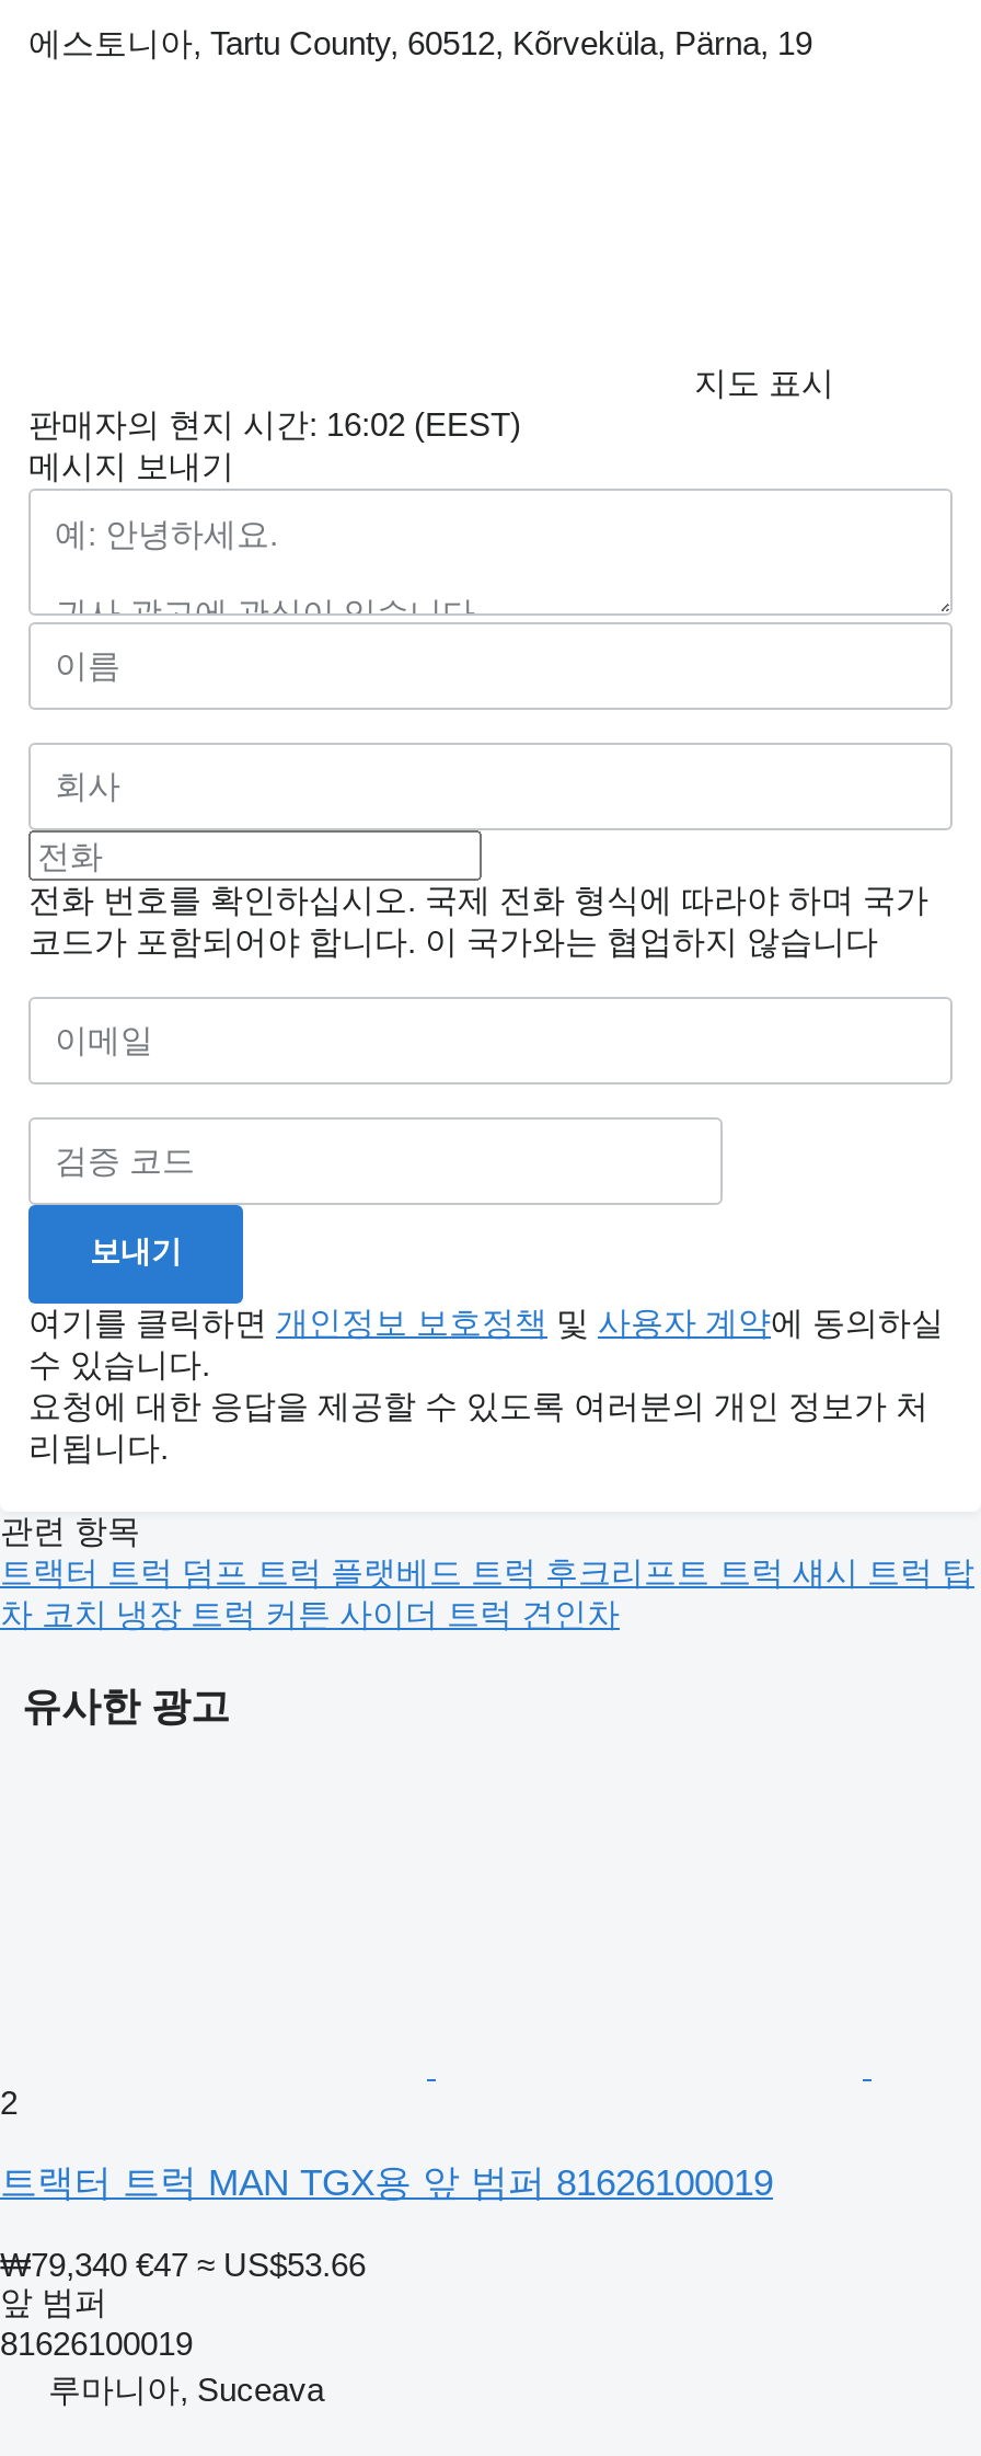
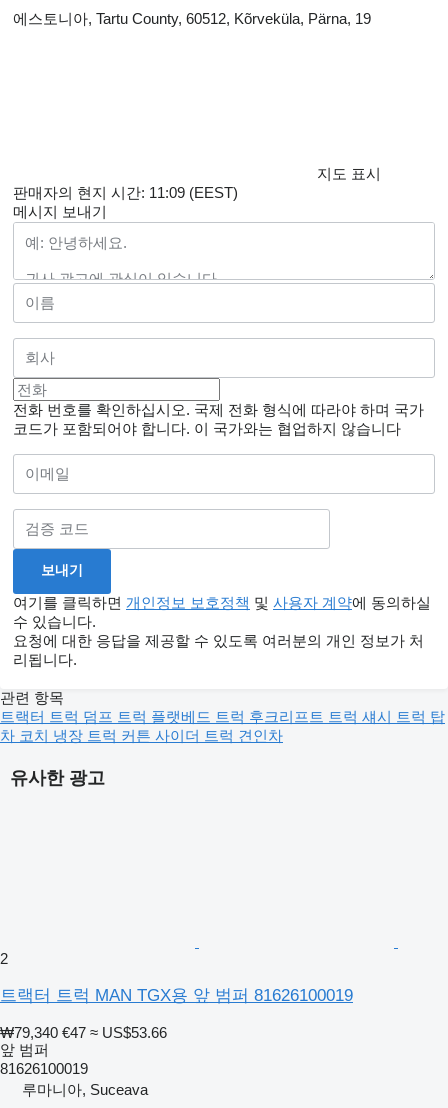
- 판매자의 현지 시간: 16:02 (EEST)
+ 판매자의 현지 시간: 11:09 (EEST)
